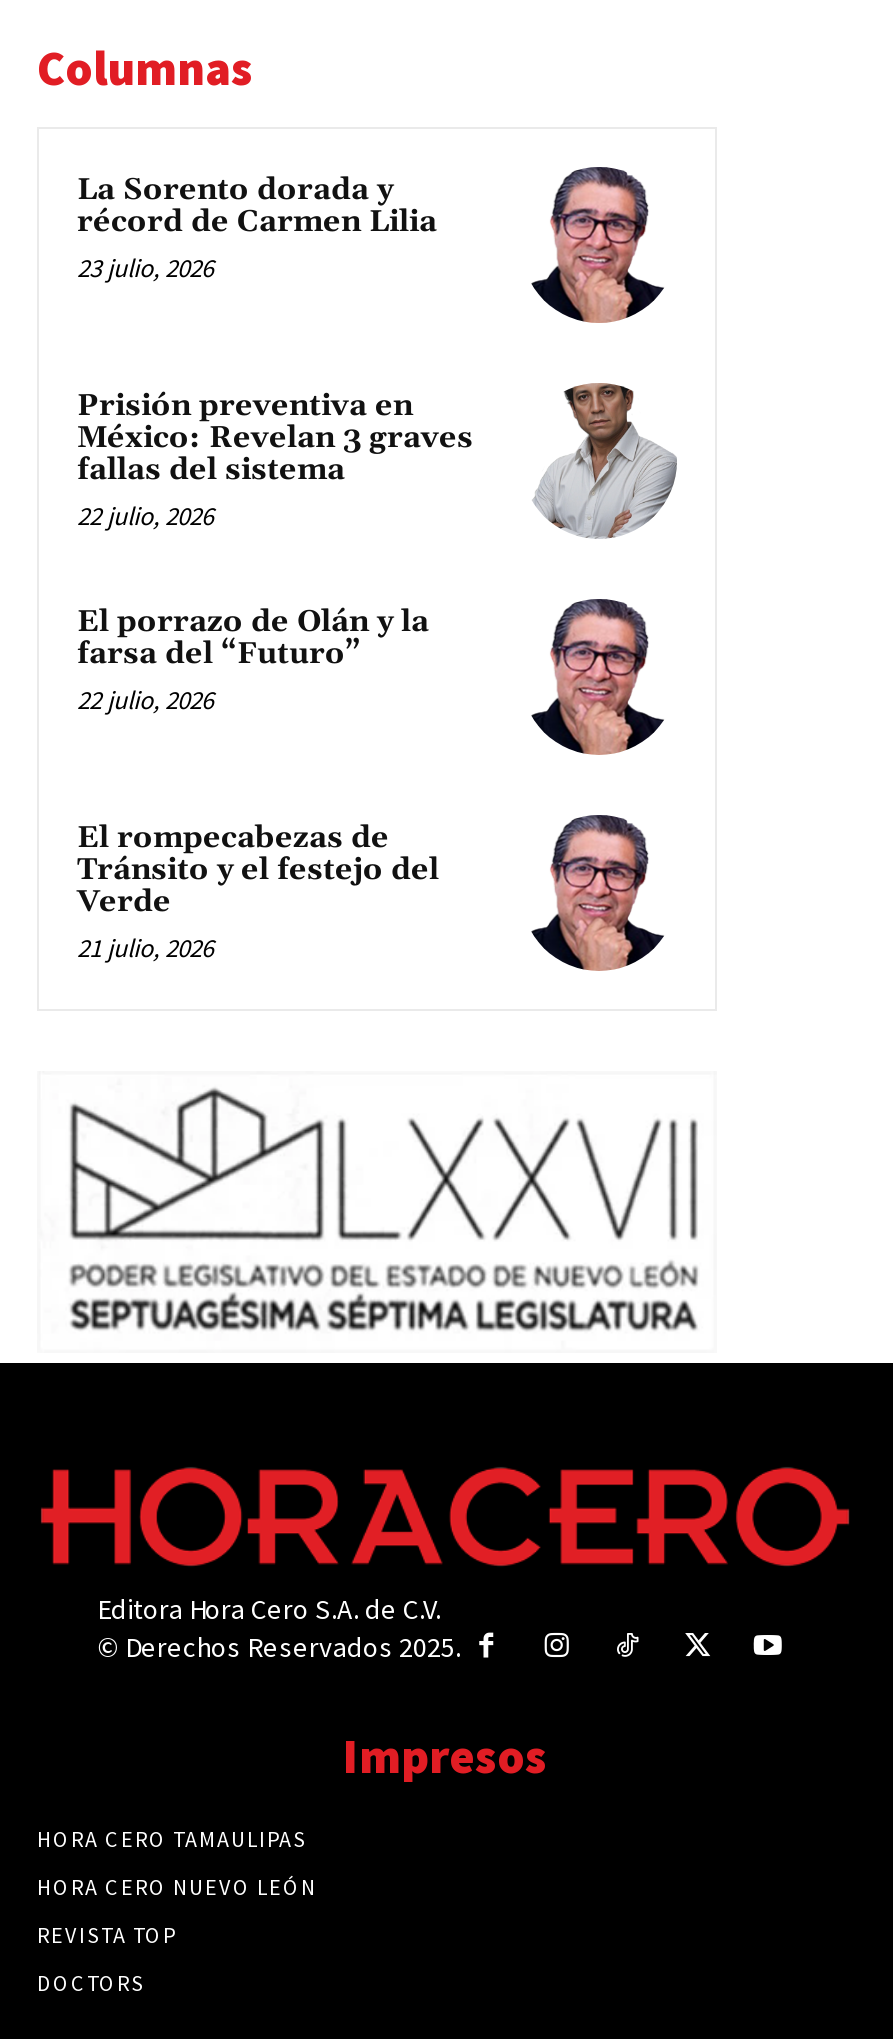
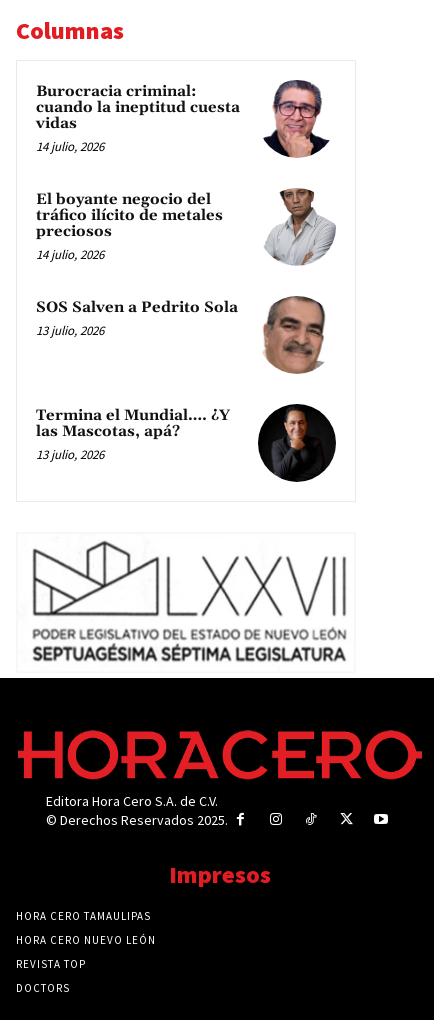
- La Sorento dorada y
- récord de Carmen Lilia
- 23 julio, 2026
+ Burocracia criminal:
+ cuando la ineptitud cuesta
+ vidas
+ 14 julio, 2026

- Prisión preventiva en
- México: Revelan 3 graves
- fallas del sistema
- 22 julio, 2026
+ El boyante negocio del
+ tráfico ilícito de metales
+ preciosos
+ 14 julio, 2026

- El porrazo de Olán y la
- farsa del “Futuro”
- 22 julio, 2026
+ SOS Salven a Pedrito Sola
+ 13 julio, 2026

- [image]
+ [image]

- El rompecabezas de
- Tránsito y el festejo del
- Verde
- 21 julio, 2026
+ Termina el Mundial…. ¿Y
+ las Mascotas, apá?
+ 13 julio, 2026

- [image]
+ [image]
